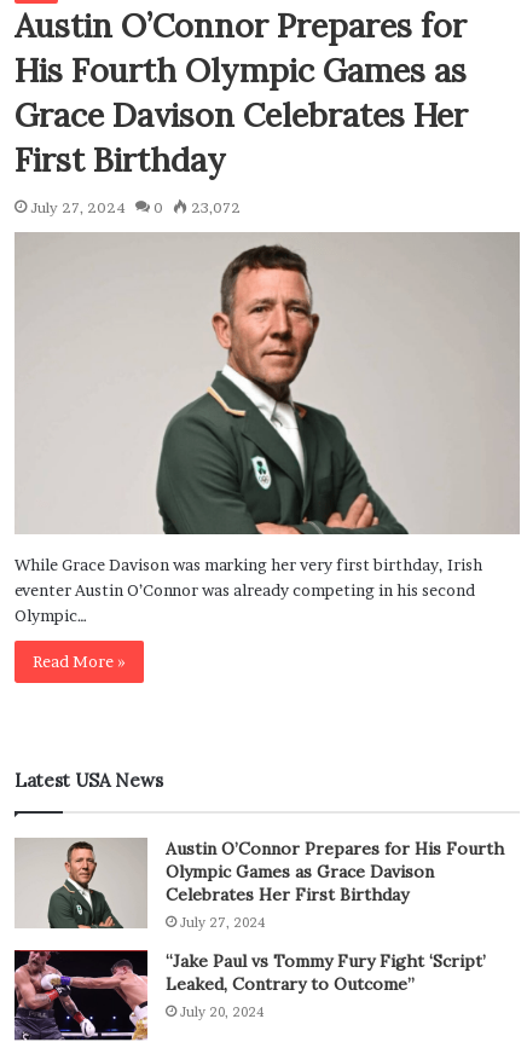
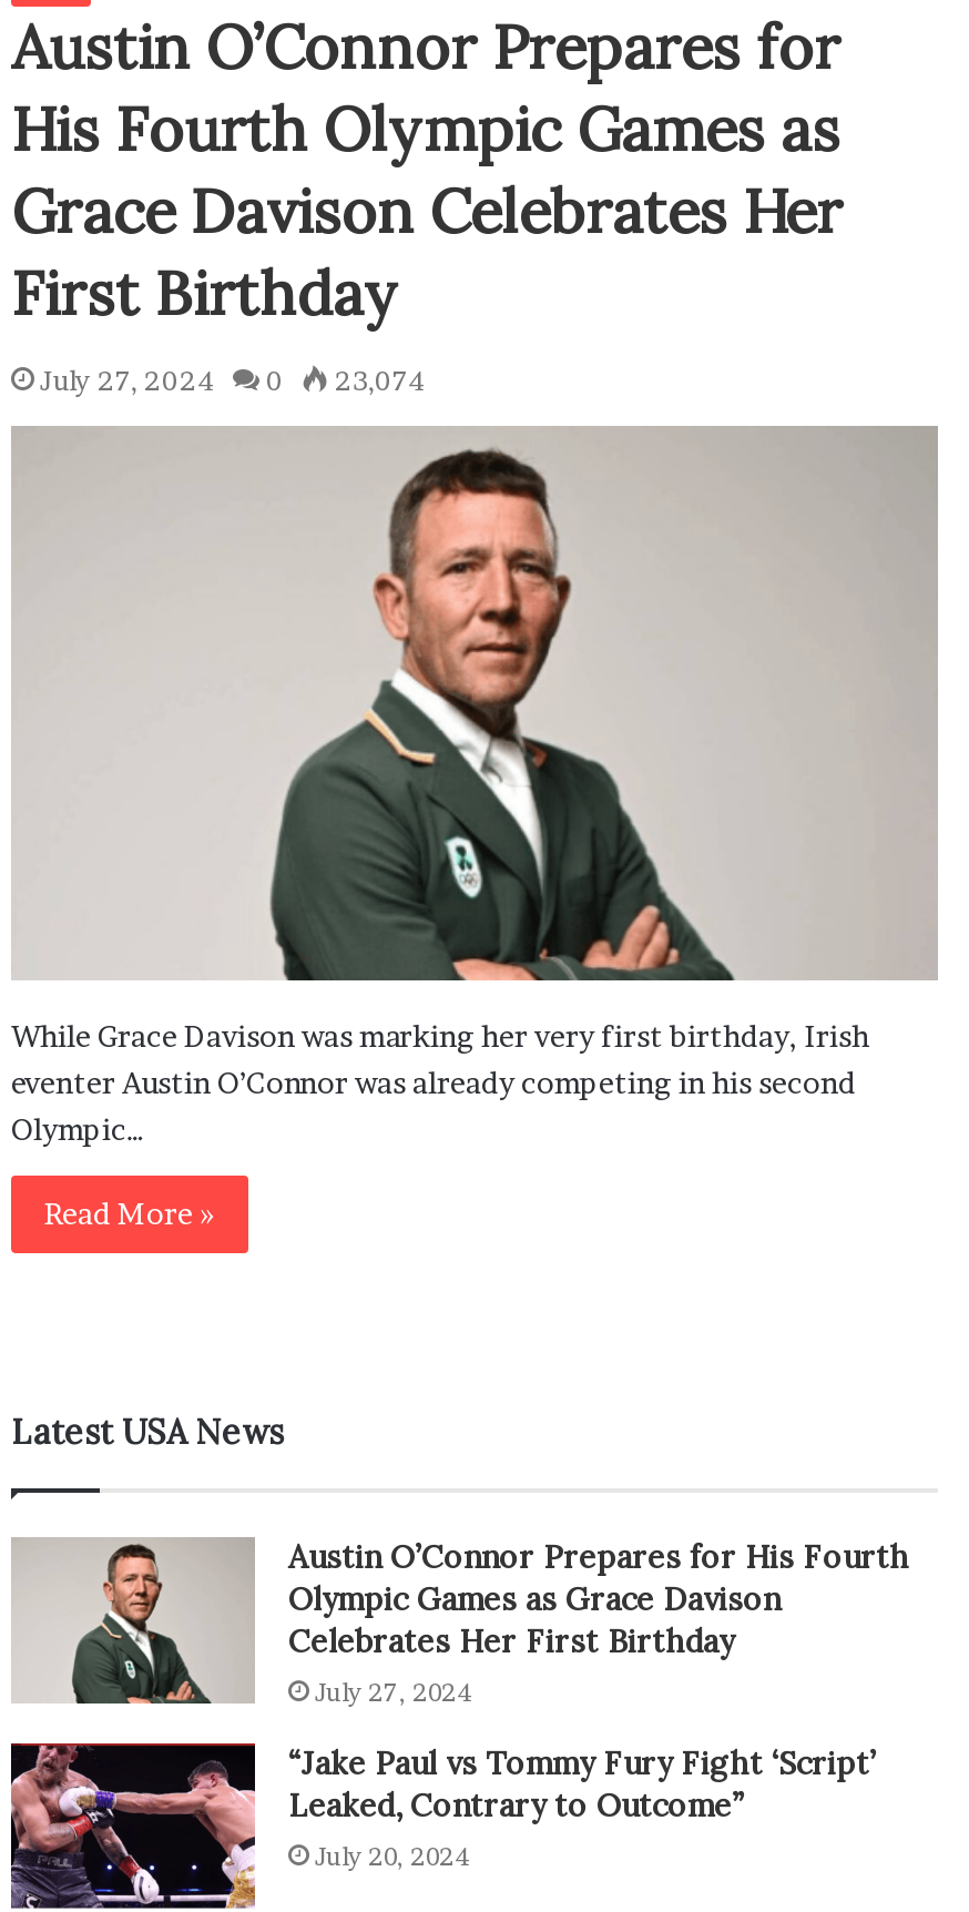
- July 27, 2024 0 23,072
+ July 27, 2024 0 23,074
